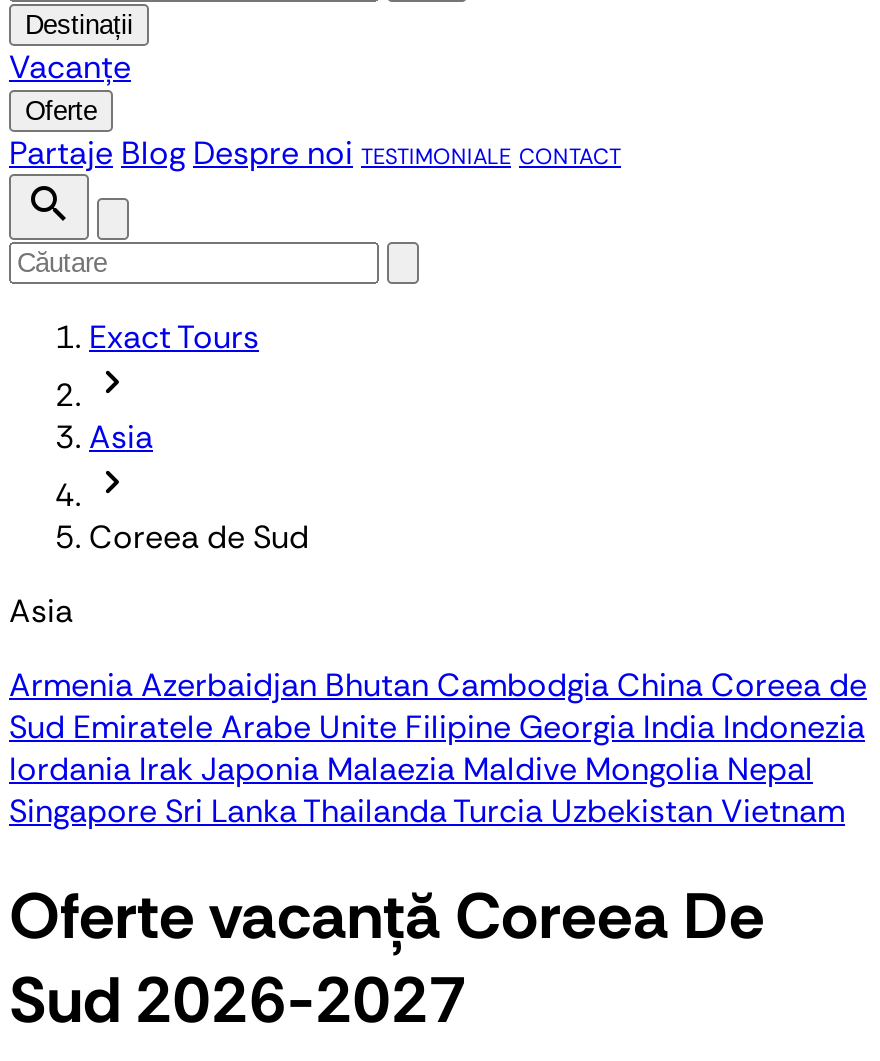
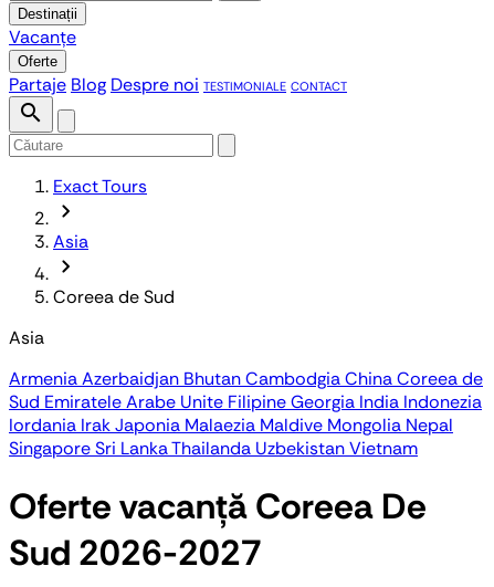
- Singapore Sri Lanka Thailanda Turcia Uzbekistan Vietnam
+ Singapore Sri LankaThailanda Uzbekistan Vietnam
